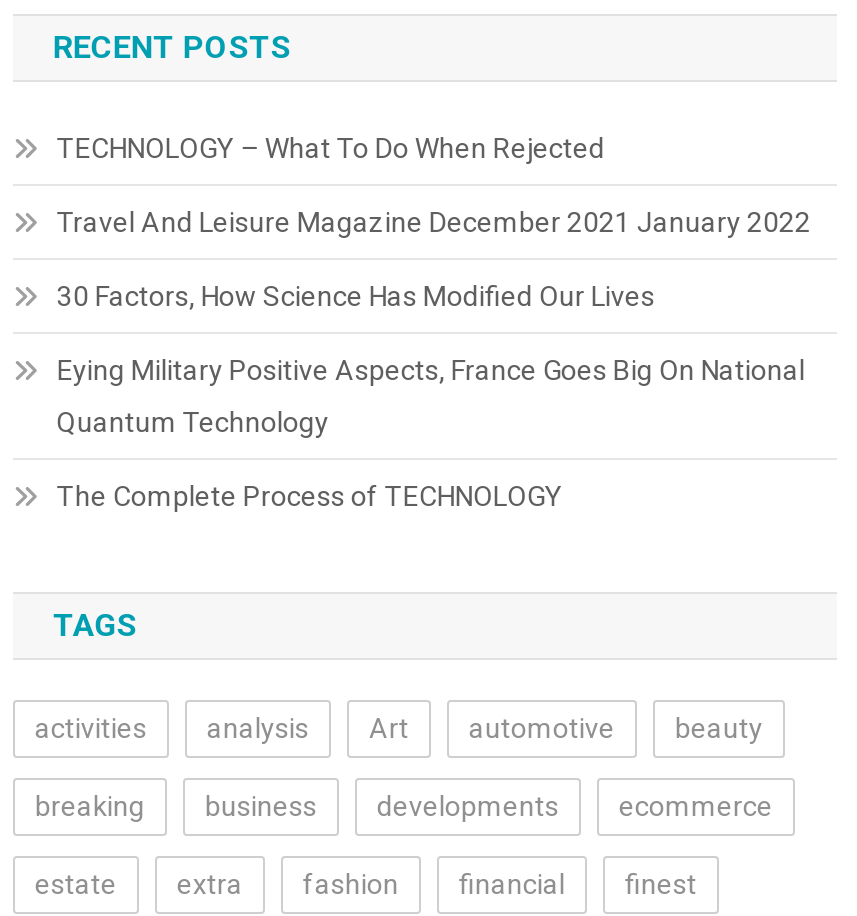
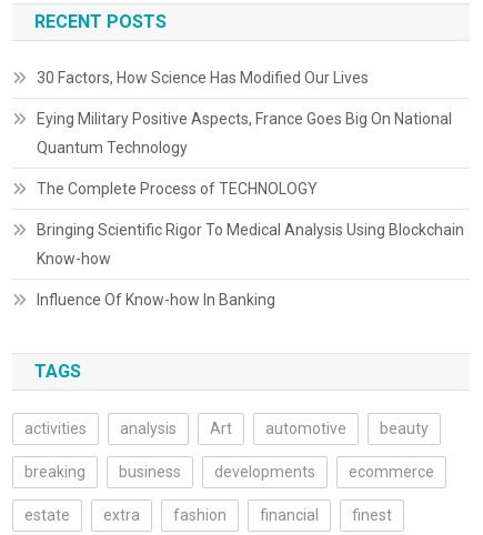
- TECHNOLOGY – What To Do When Rejected
- Travel And Leisure Magazine December 2021 January 2022

moved up: 30 Factors, How Science Has Modified Our Lives | Eying Military Positive Aspects, France Goes Big On National | Quantum Technology | The Complete Process of TECHNOLOGY

+ Bringing Scientific Rigor To Medical Analysis Using Blockchain
+ Know-how
+ Influence Of Know-how In Banking
